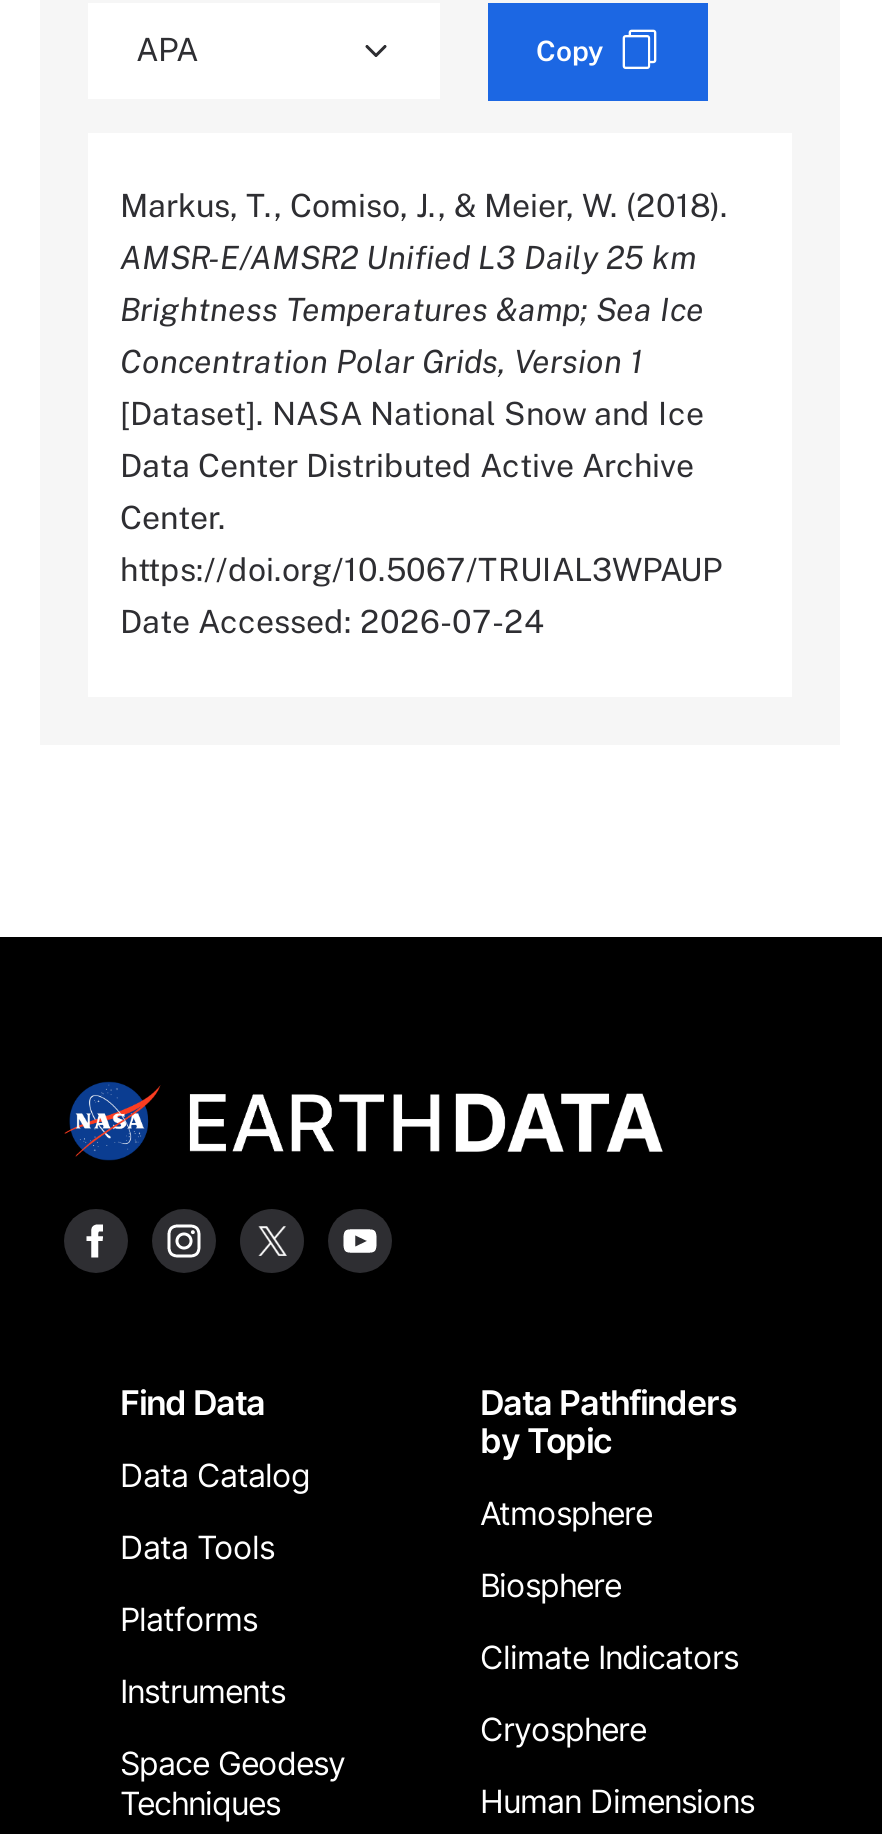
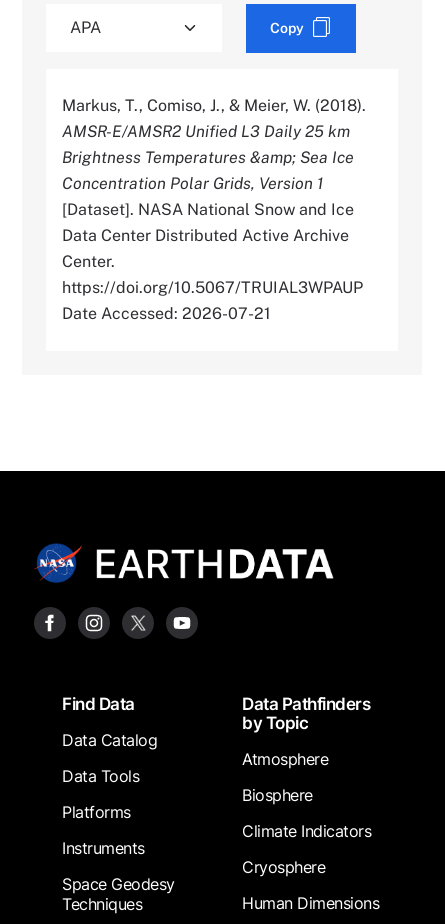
- Date Accessed: 2026-07-24
+ Date Accessed: 2026-07-21
